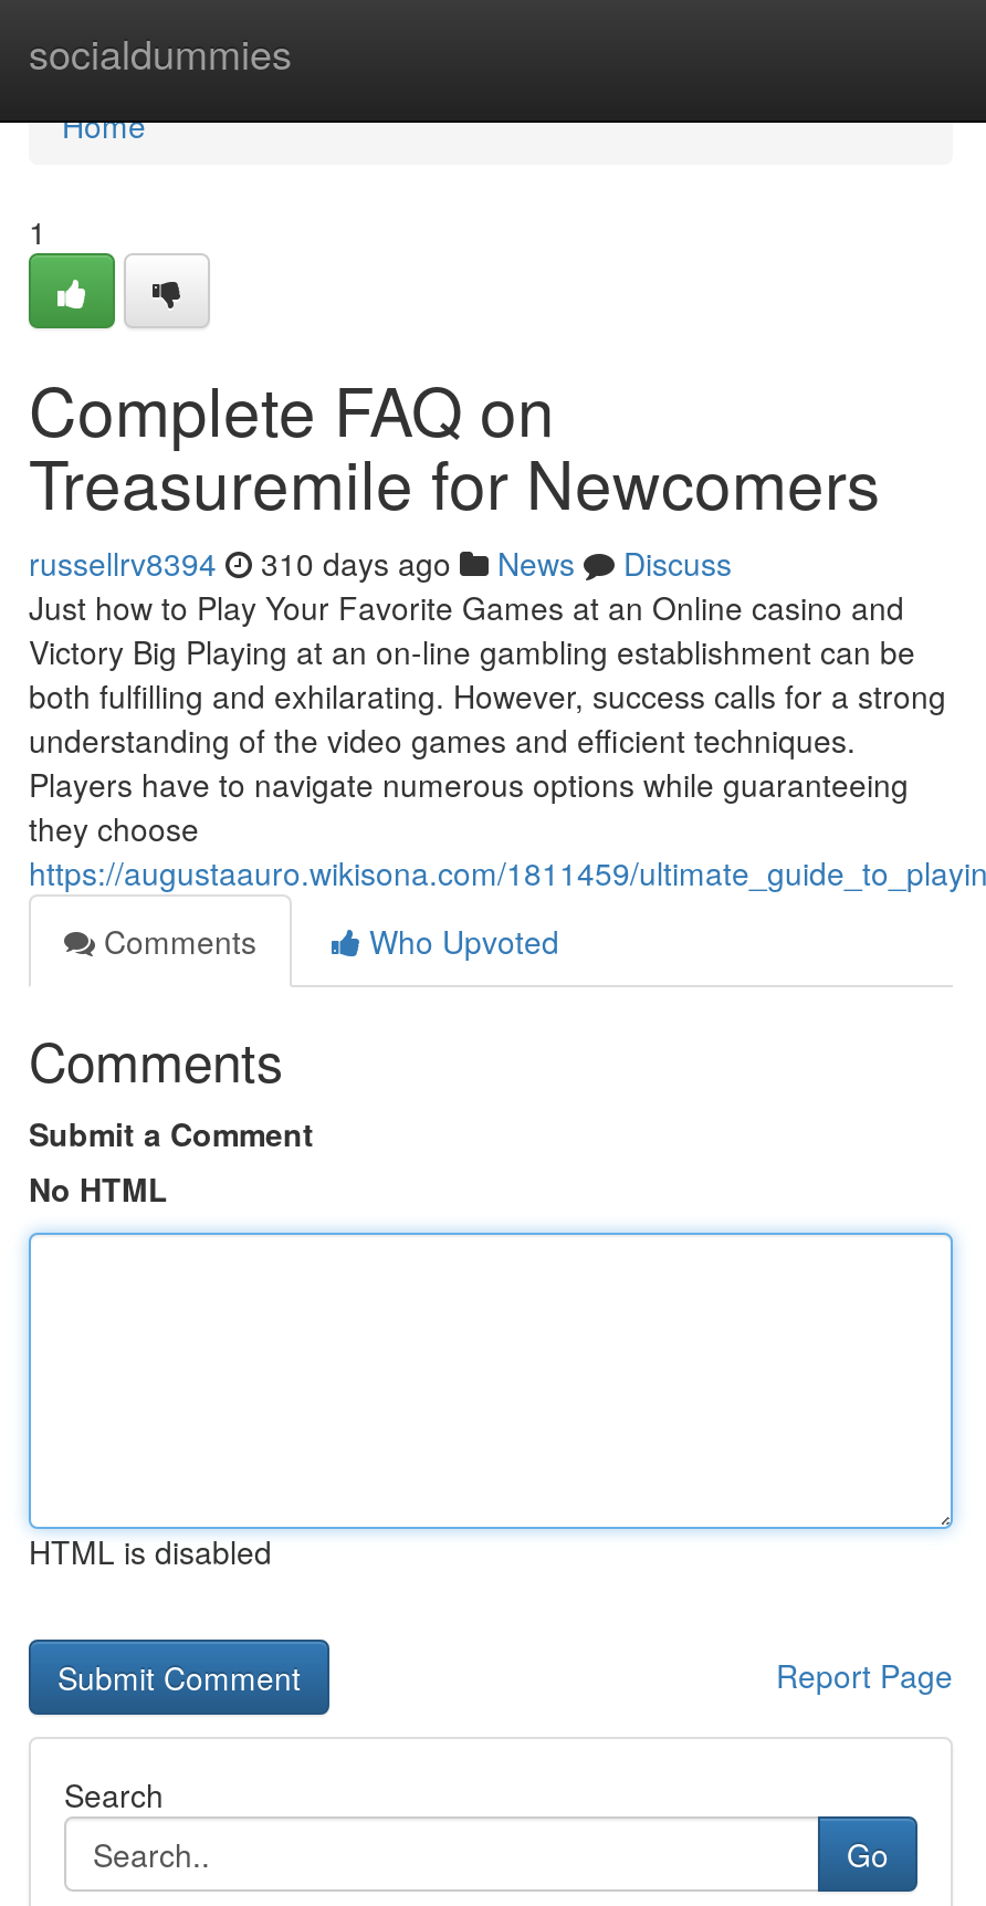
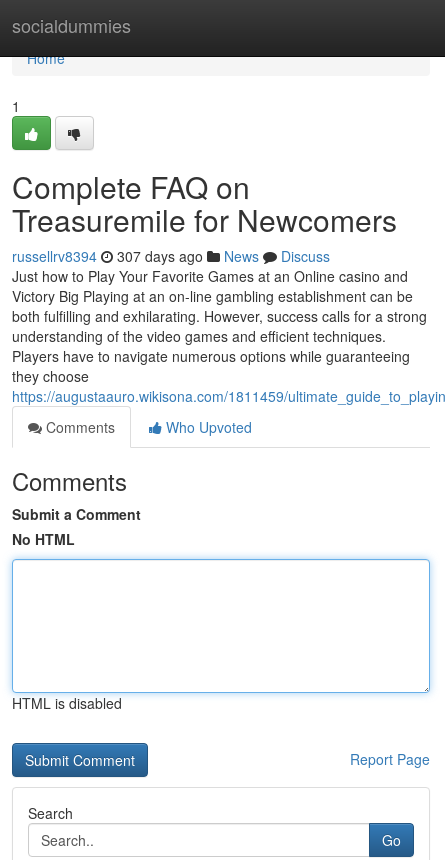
- russellrv8394 310 days ago News Discuss
+ russellrv8394 307 days ago News Discuss
